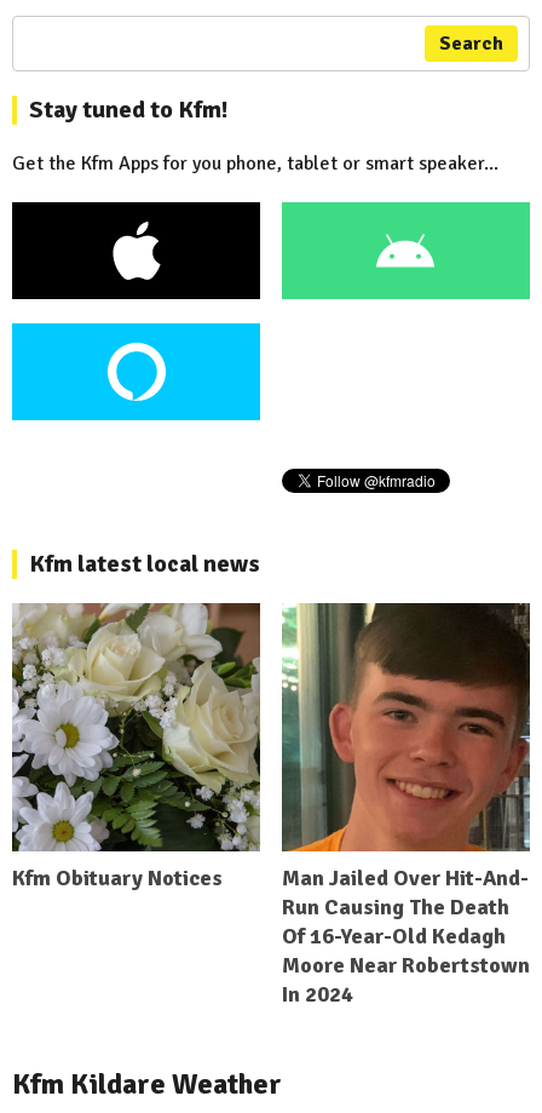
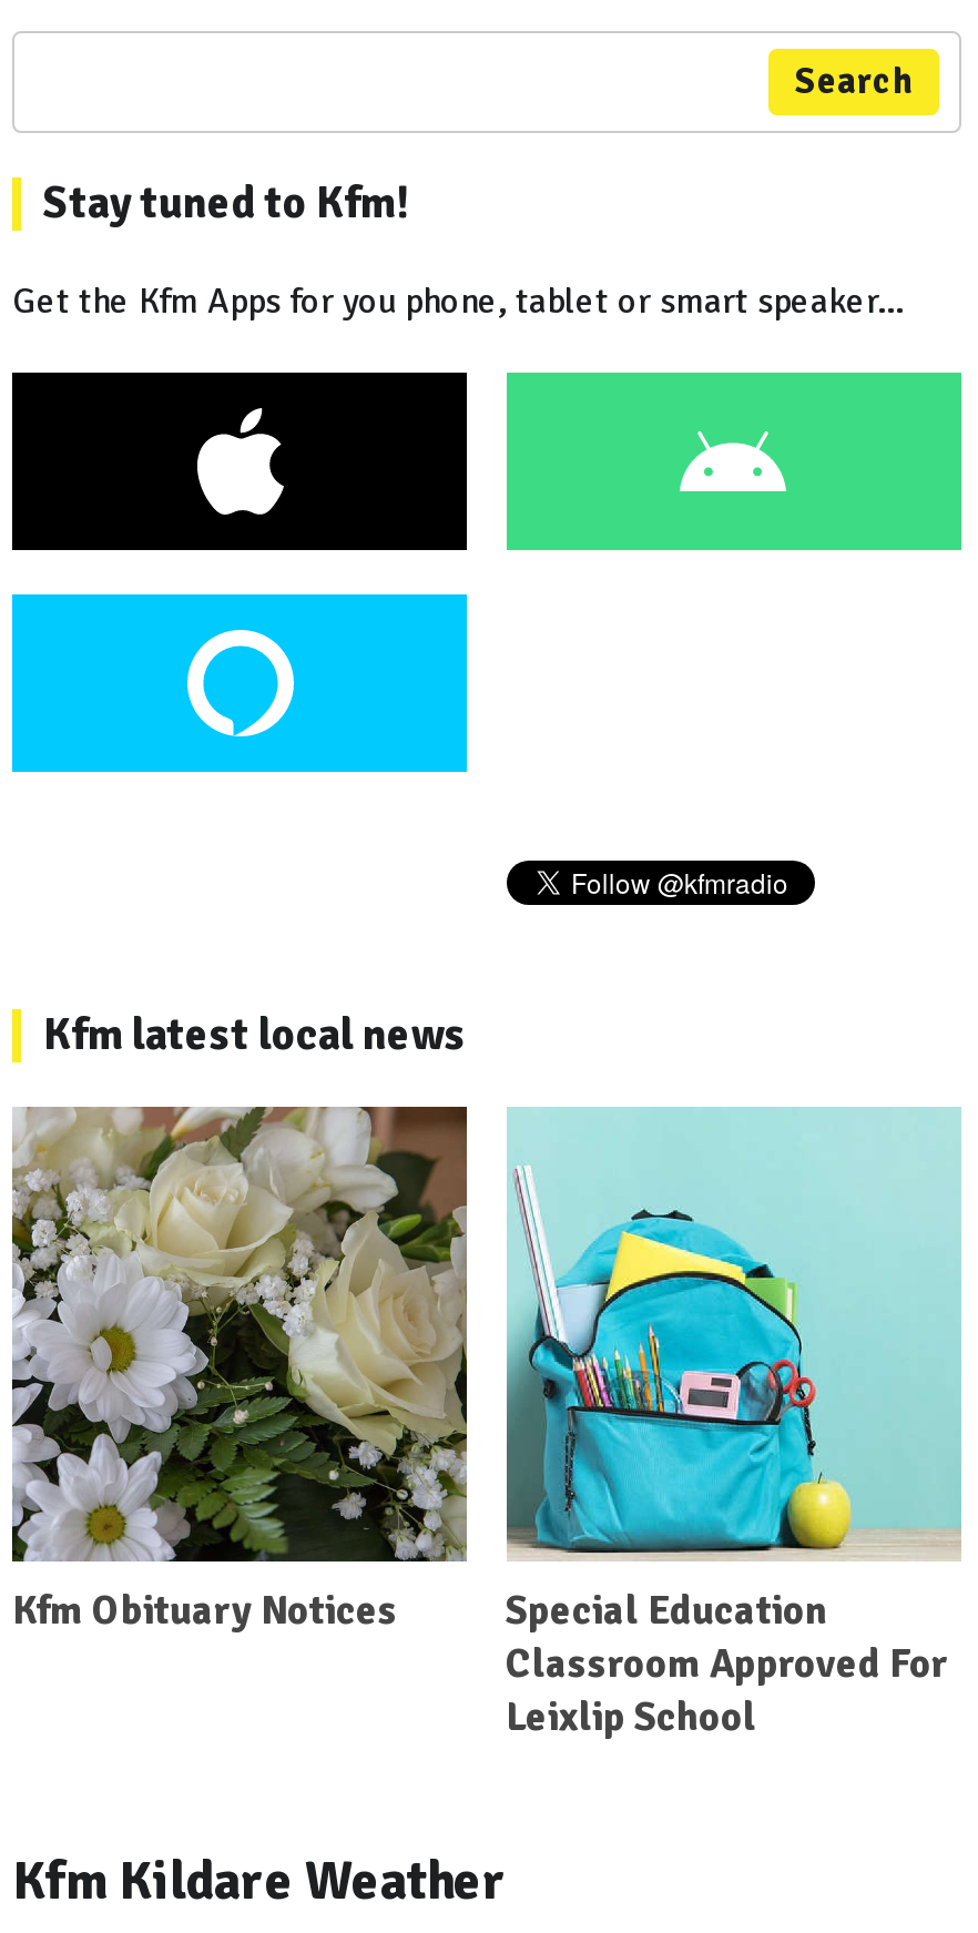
- [image]
- Man Jailed Over Hit-And-
- Run Causing The Death
- Of 16-Year-Old Kedagh
- Moore Near Robertstown
- In 2024
+ [image]
+ Special Education
+ Classroom Approved For
+ Leixlip School
